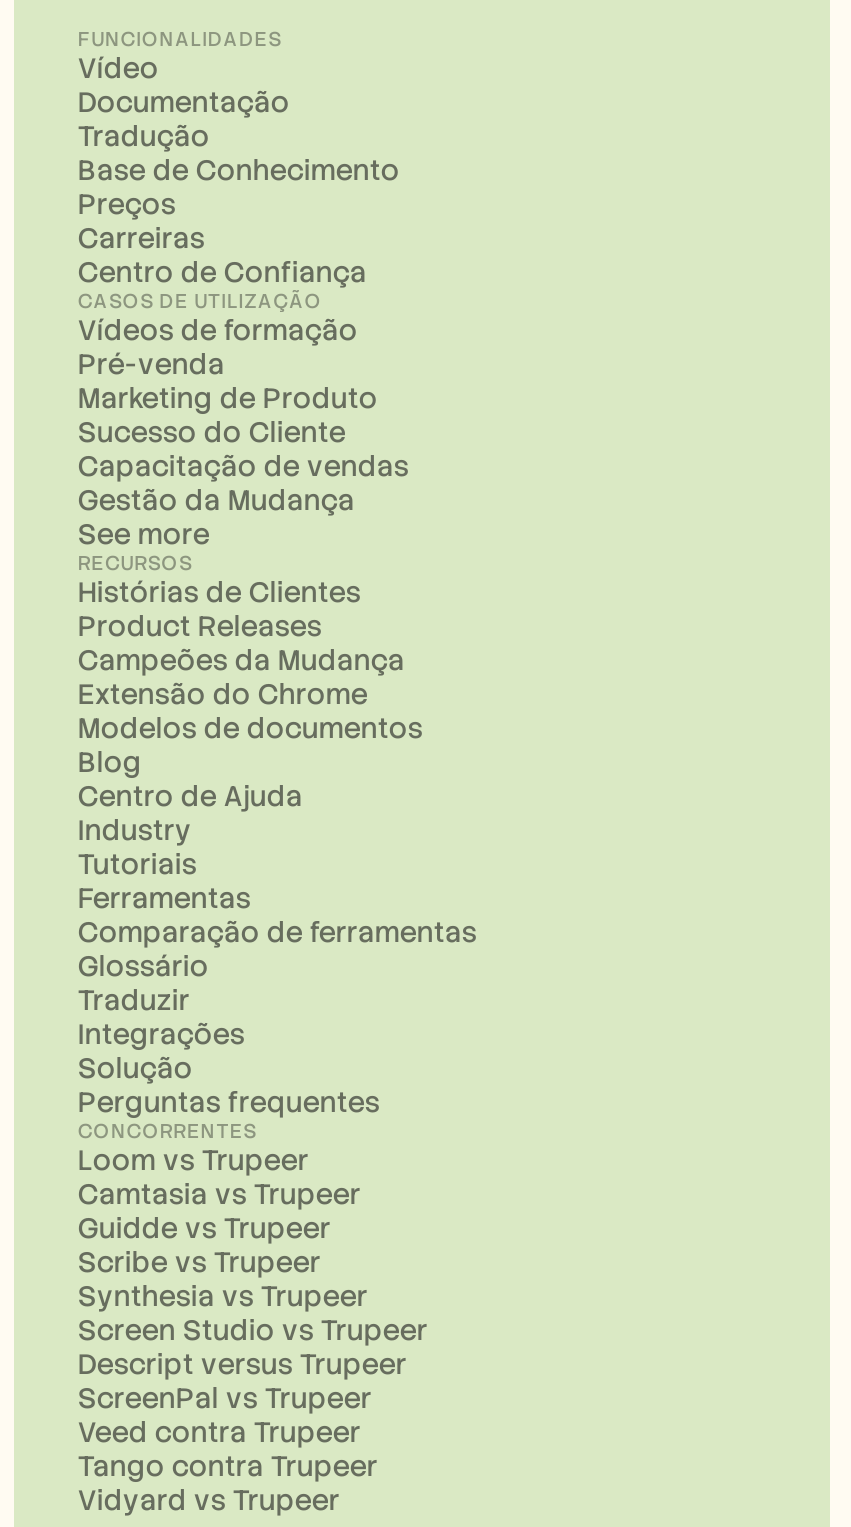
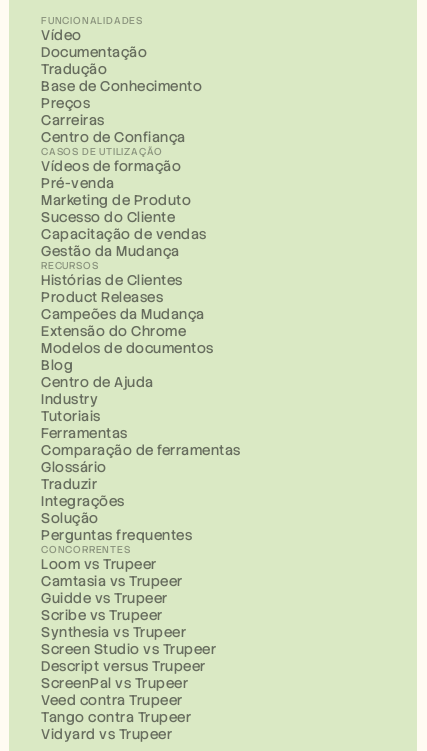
- See more
